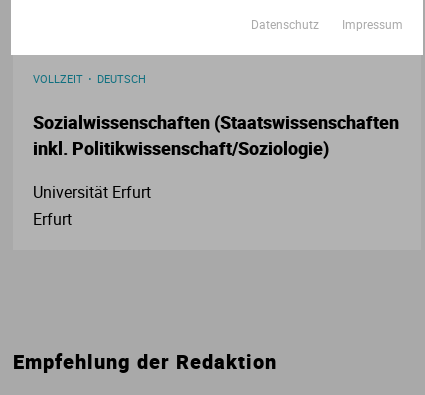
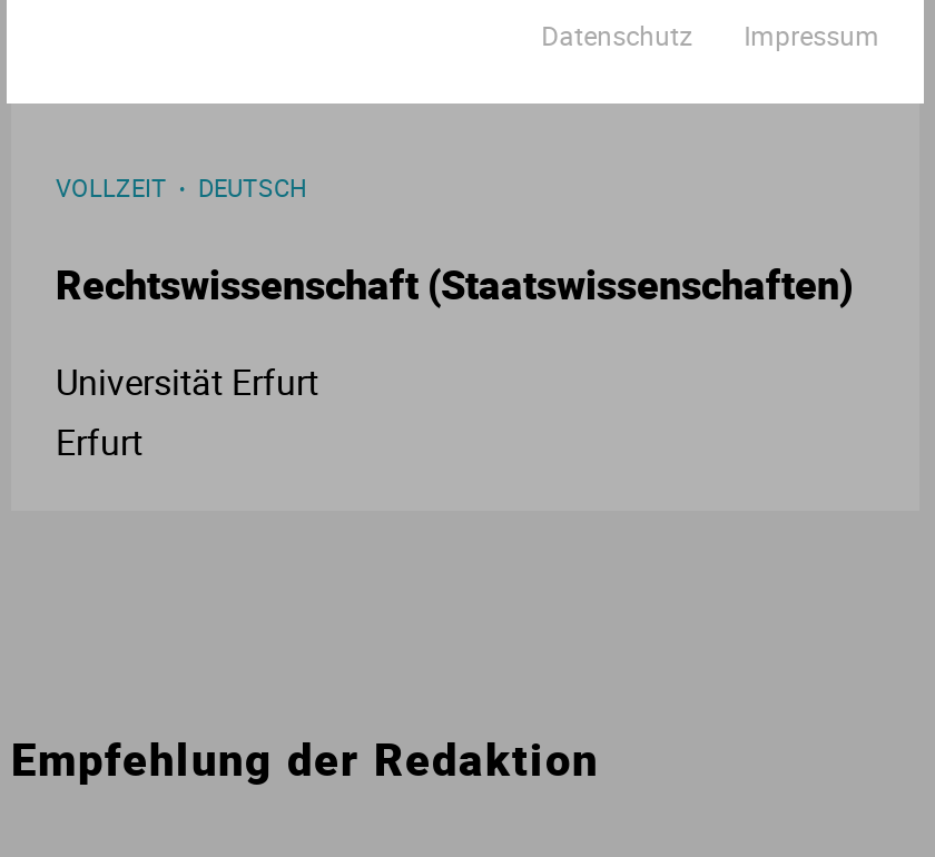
- Sozialwissenschaften (Staatswissenschaften
- inkl. Politikwissenschaft/Soziologie)
+ Rechtswissenschaft (Staatswissenschaften)
